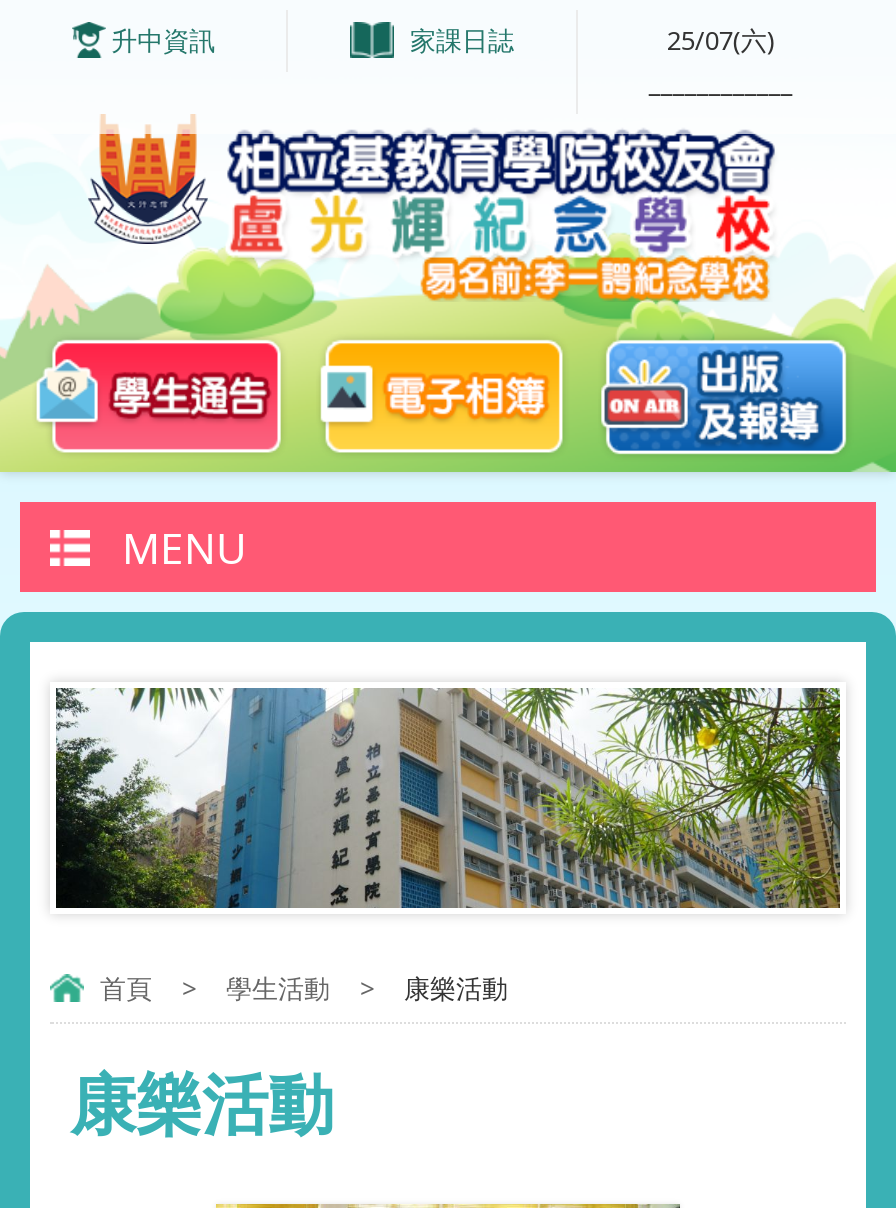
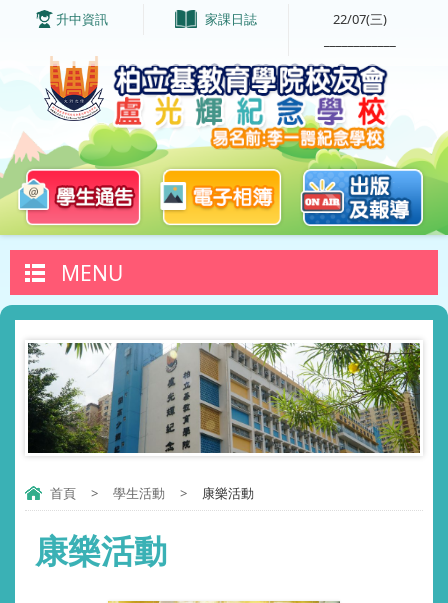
- 25/07(六)
+ 22/07(三)
